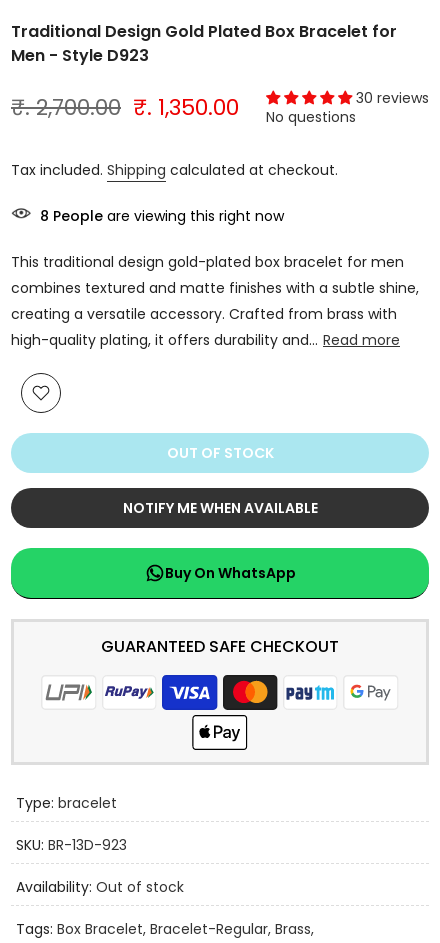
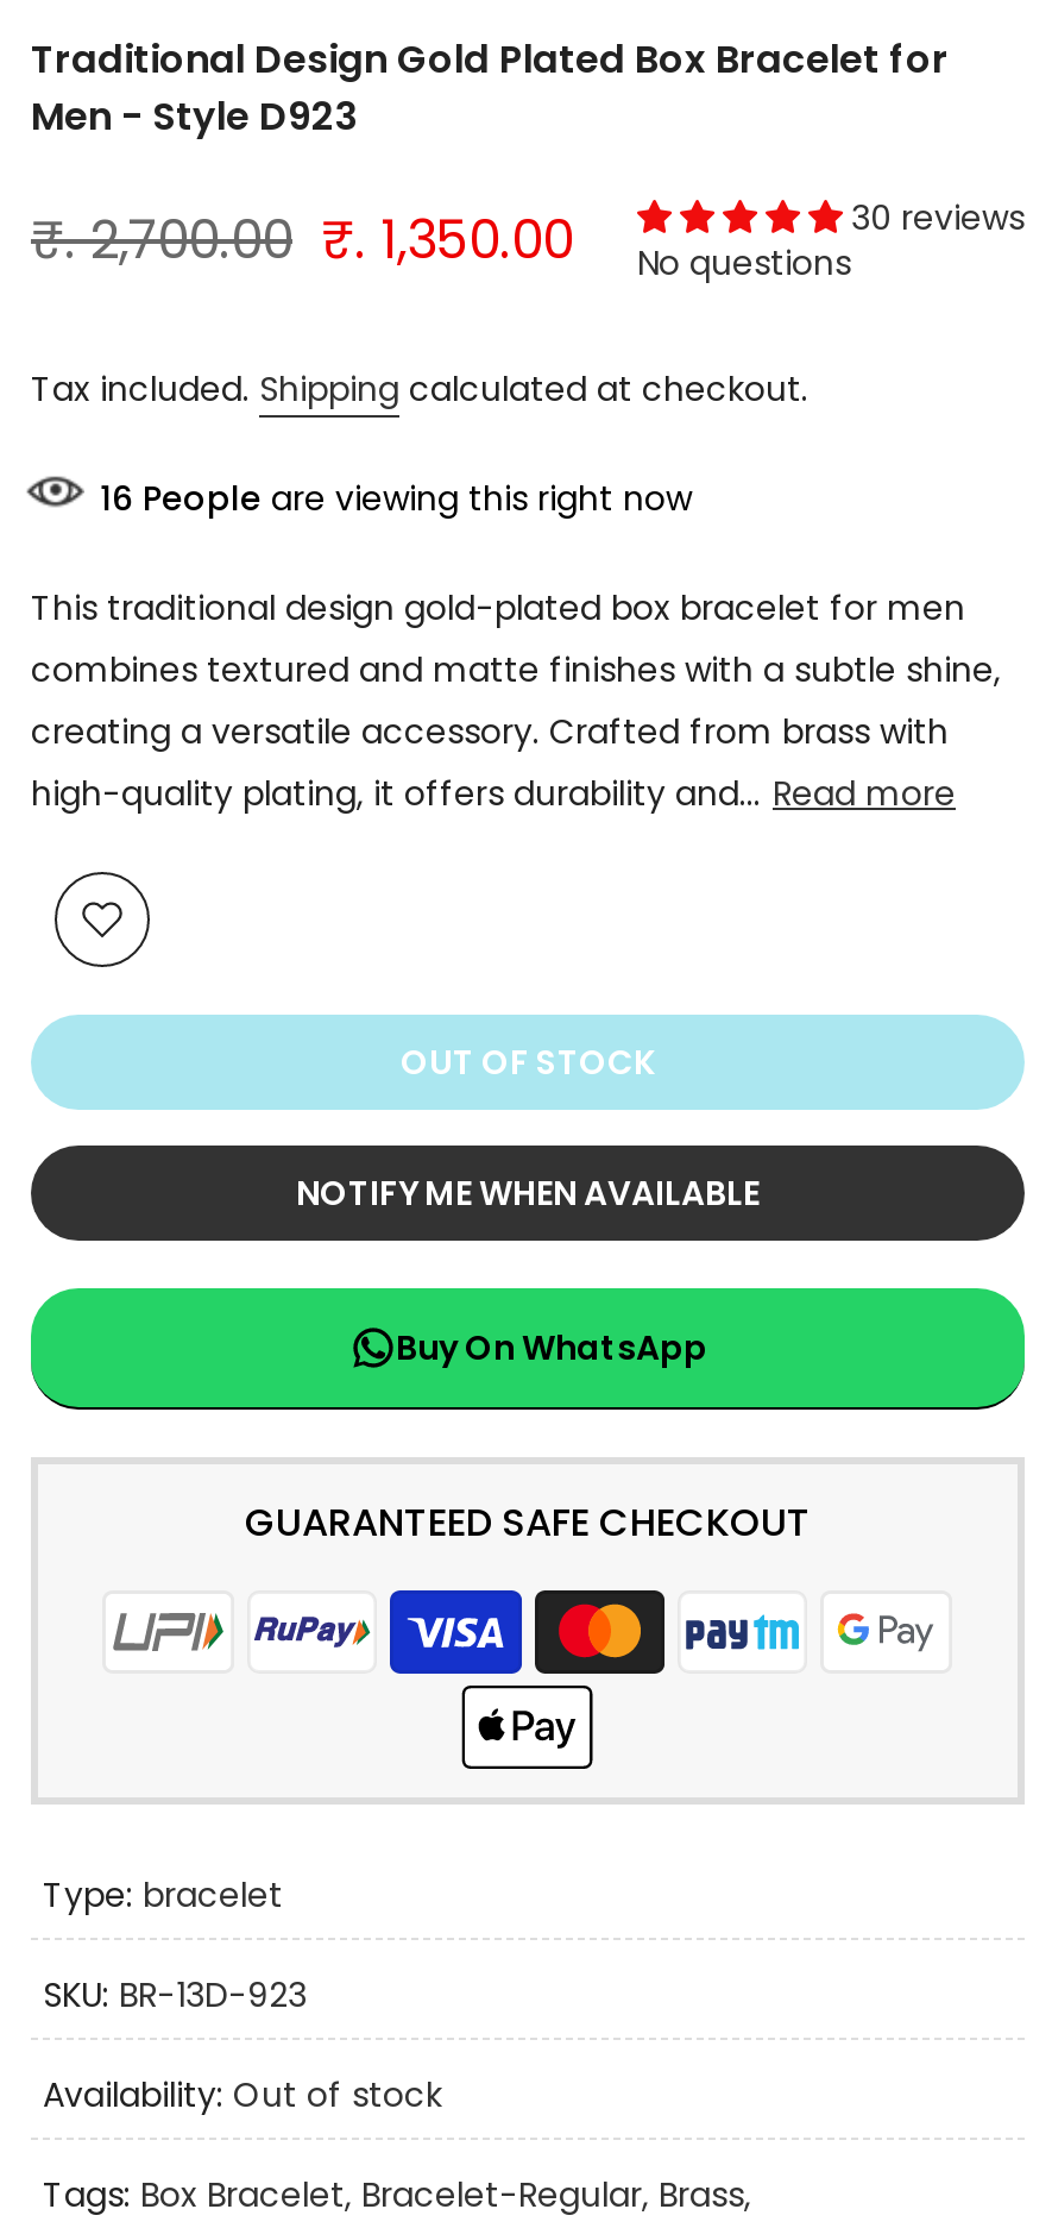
- 8 People are viewing this right now
+ 16 People are viewing this right now
